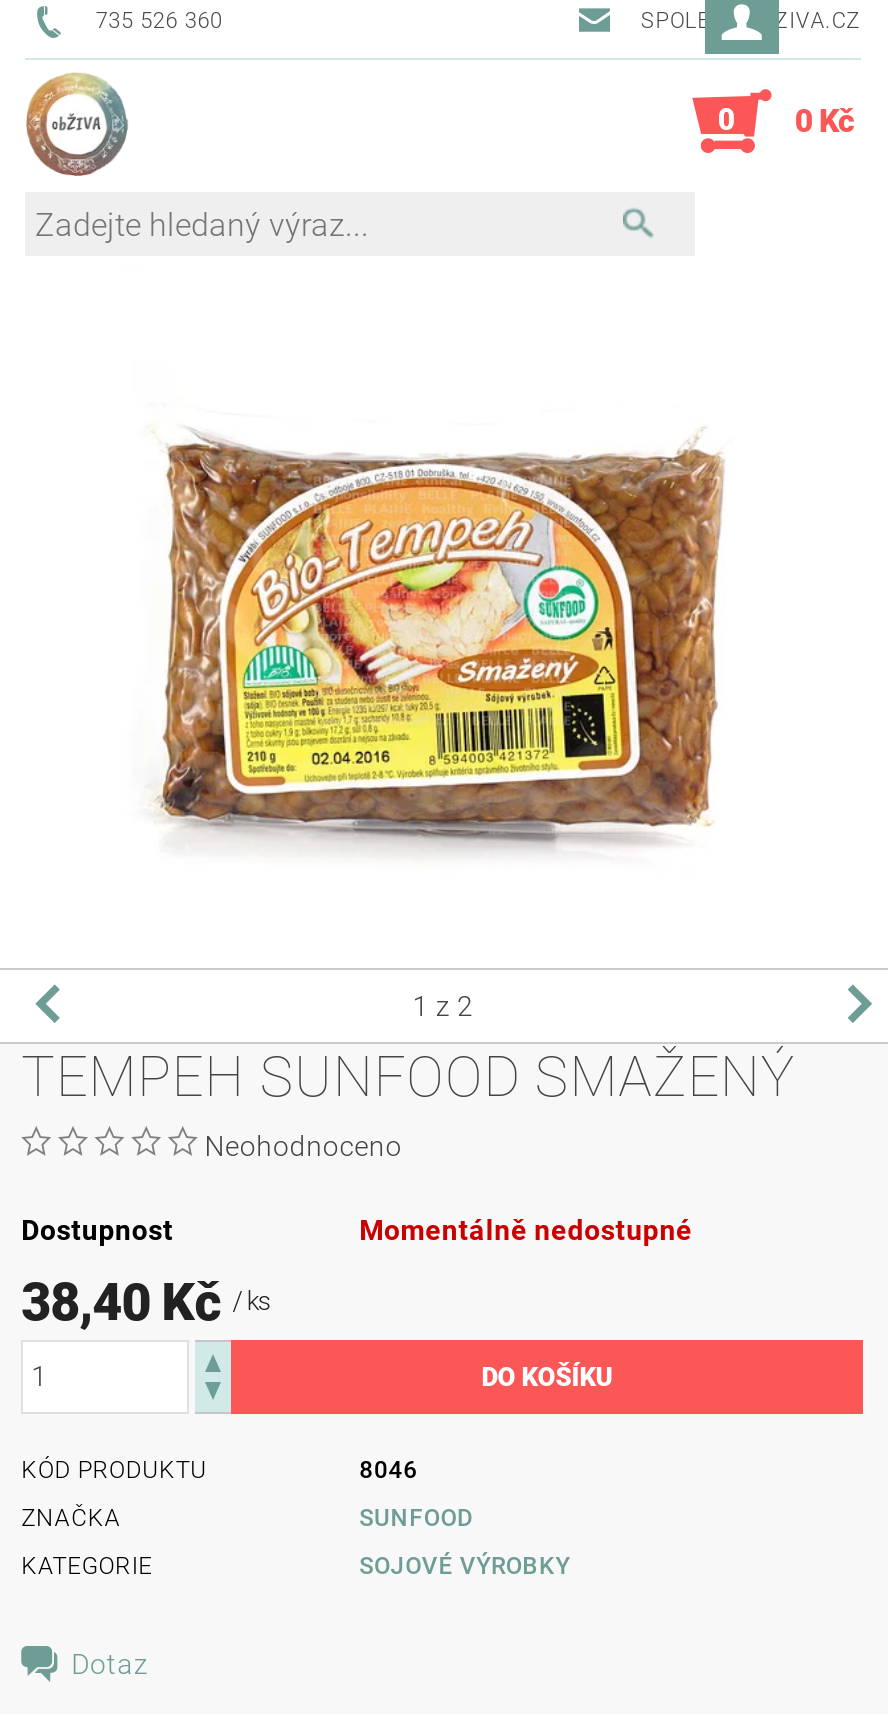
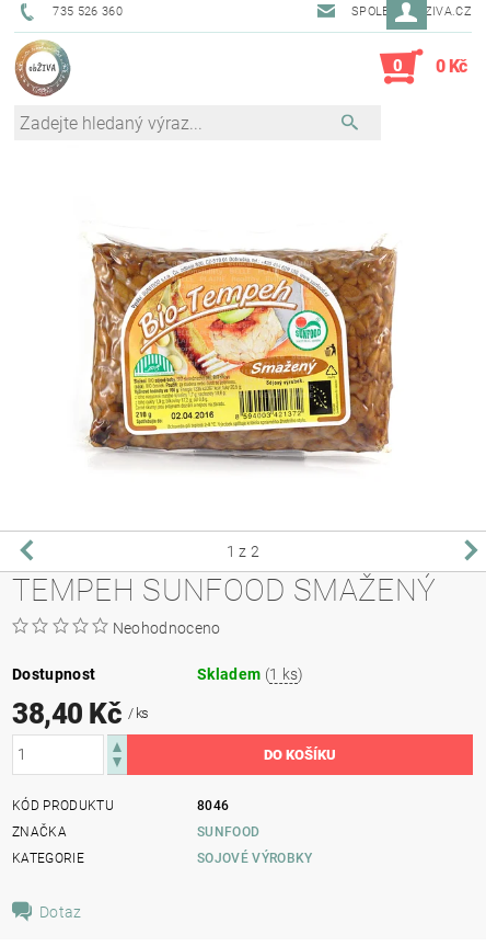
- Momentálně nedostupné
+ Skladem (1 ks)
